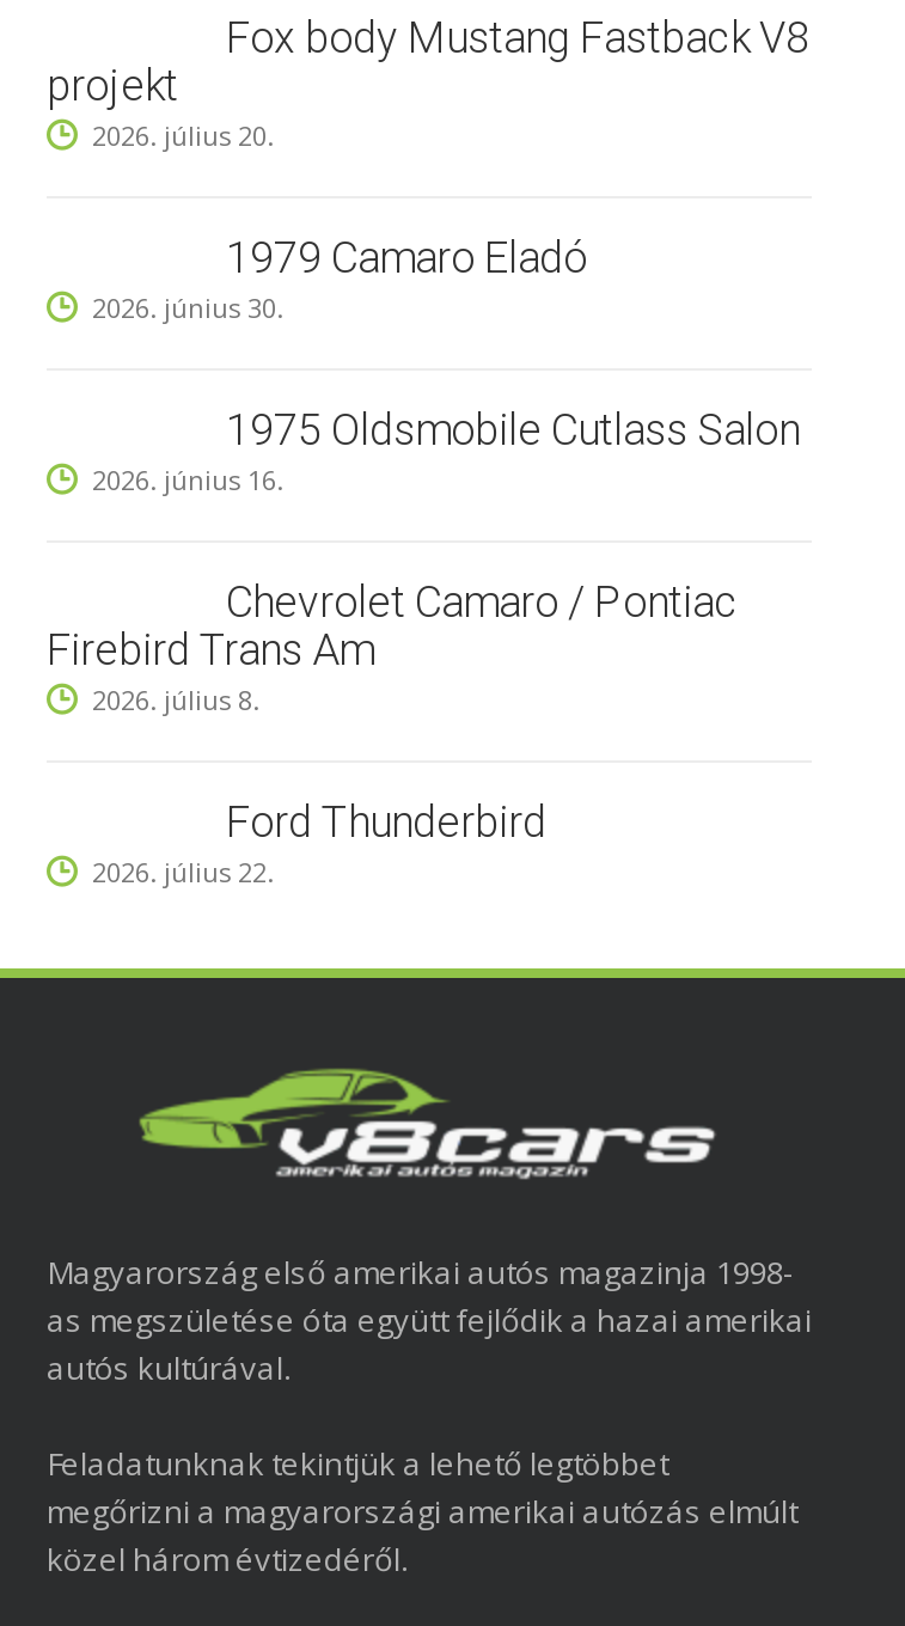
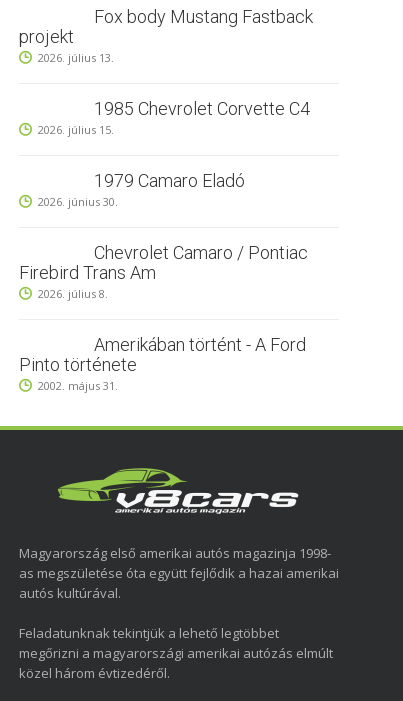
- Fox body Mustang Fastback V8
+ Fox body Mustang Fastback

- 2026. július 20.
+ 2026. július 13.
+ 1985 Chevrolet Corvette C4
+ 2026. július 15.

moved down: 1979 Camaro Eladó | 2026. június 30.

- 1975 Oldsmobile Cutlass Salon
- 2026. június 16.

- Ford Thunderbird
- 2026. július 22.
+ Amerikában történt - A Ford
+ Pinto története
+ 2002. május 31.
